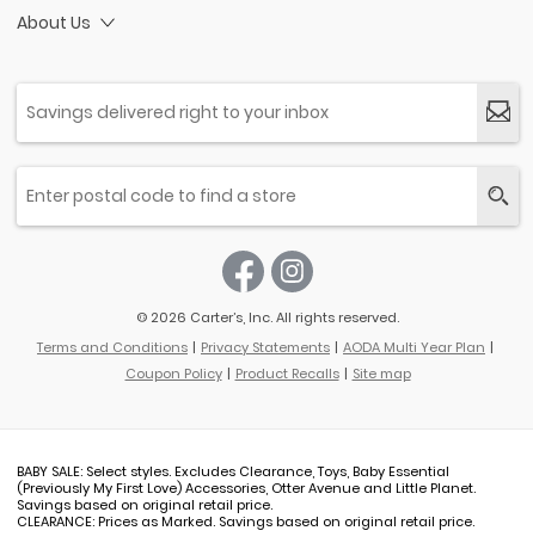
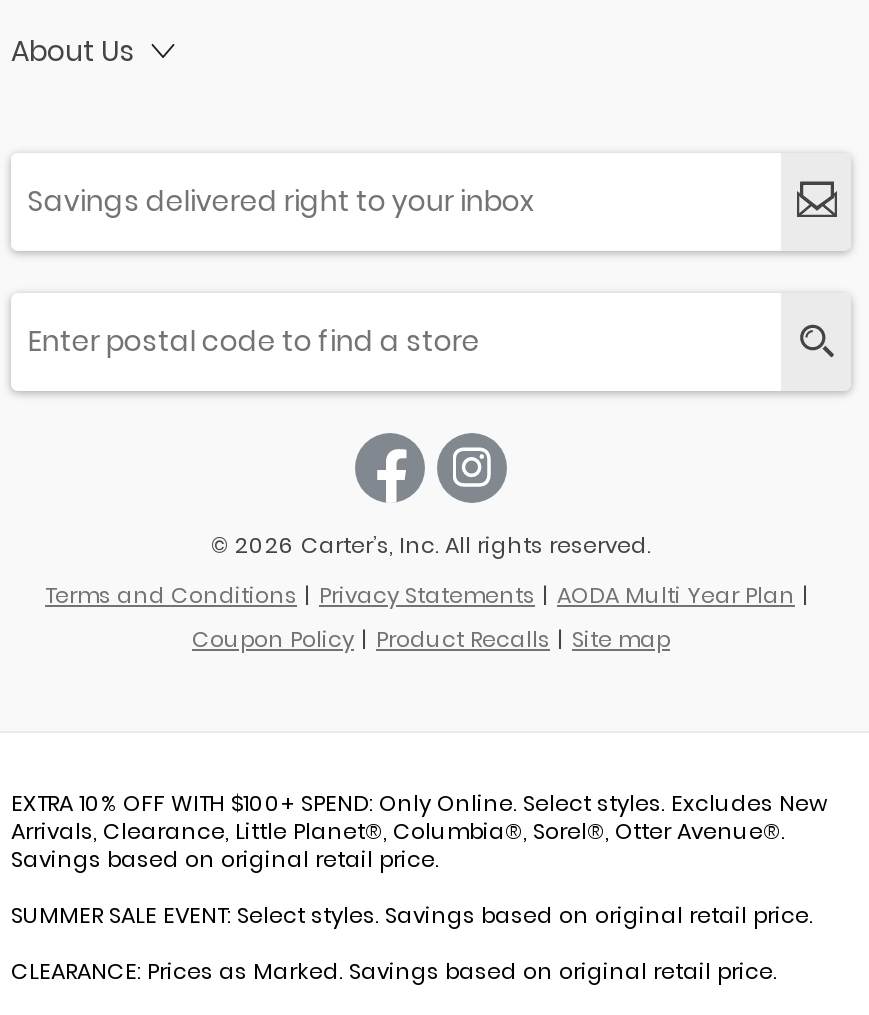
- BABY SALE: Select styles. Excludes Clearance, Toys, Baby Essential
- (Previously My First Love) Accessories, Otter Avenue and Little Planet.
+ EXTRA 10% OFF WITH $100+ SPEND: Only Online. Select styles. Excludes New
+ Arrivals, Clearance, Little Planet®, Columbia®, Sorel®, Otter Avenue®.

+ SUMMER SALE EVENT: Select styles. Savings based on original retail price.
